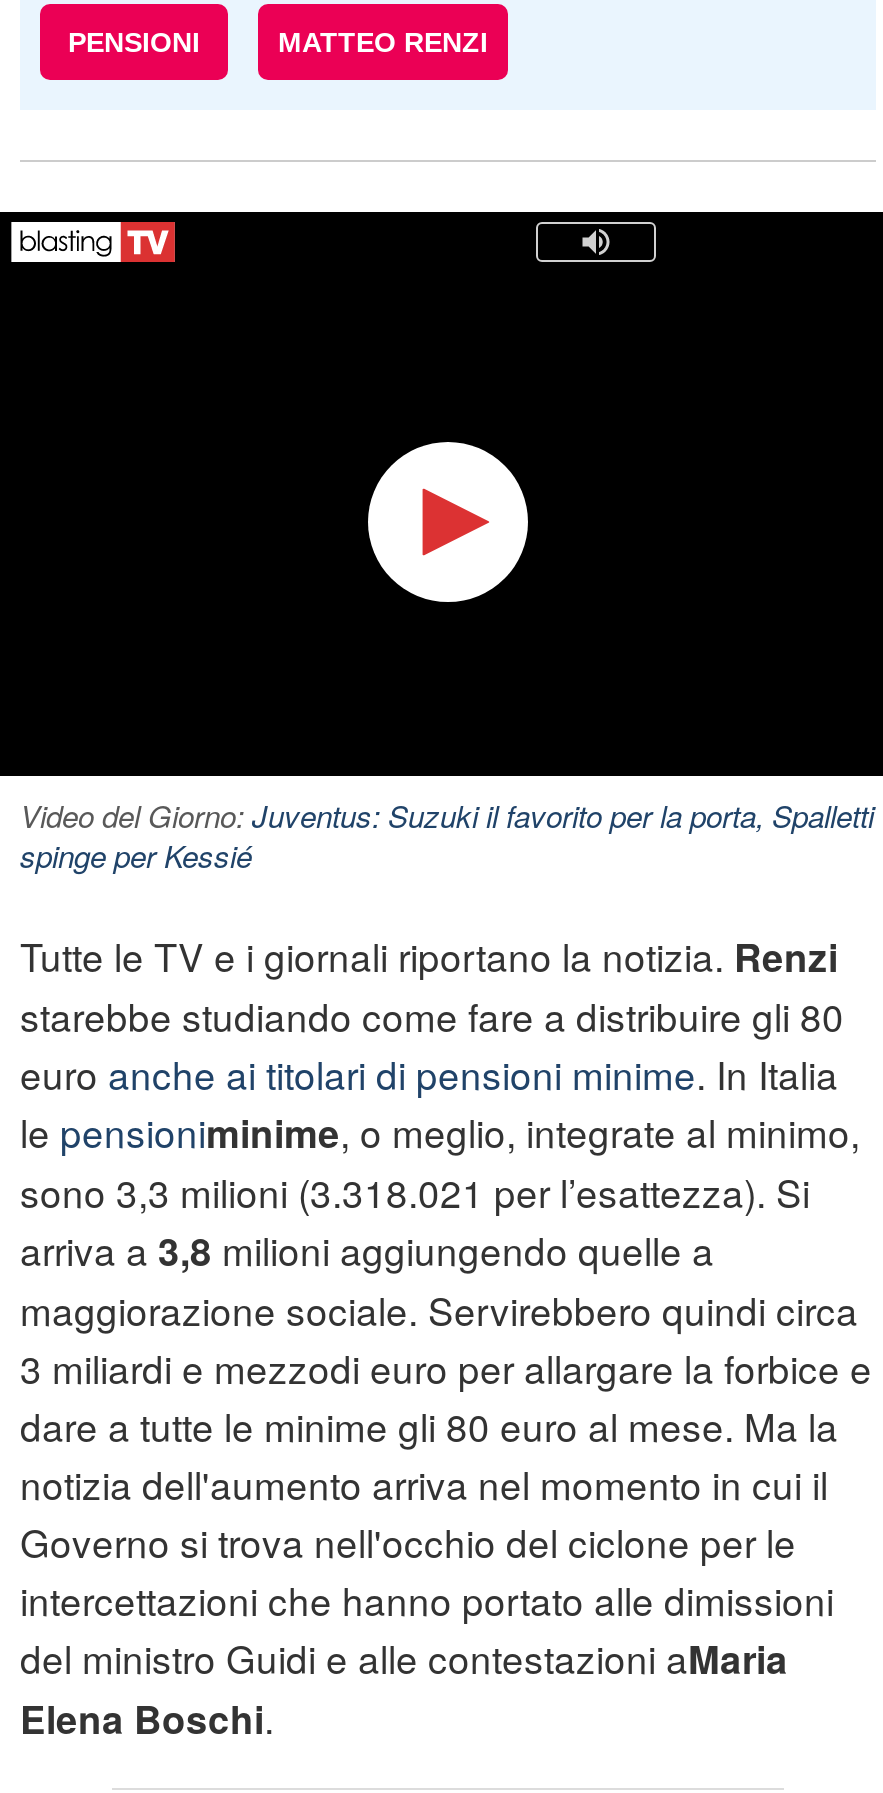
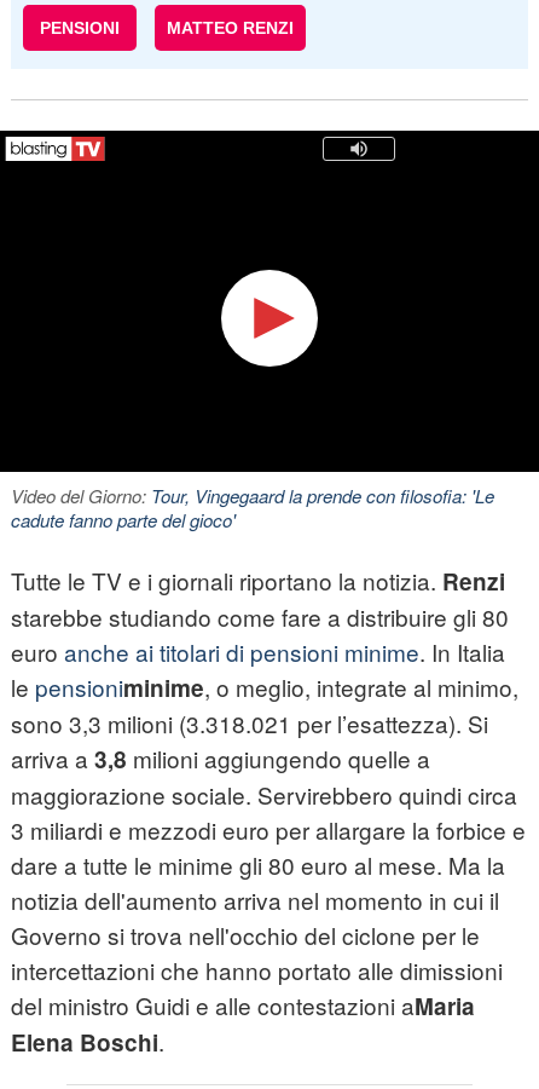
- Video del Giorno: Juventus: Suzuki il favorito per la porta, Spalletti
- spinge per Kessié
+ Video del Giorno: Tour, Vingegaard la prende con filosofia: 'Le
+ cadute fanno parte del gioco'
